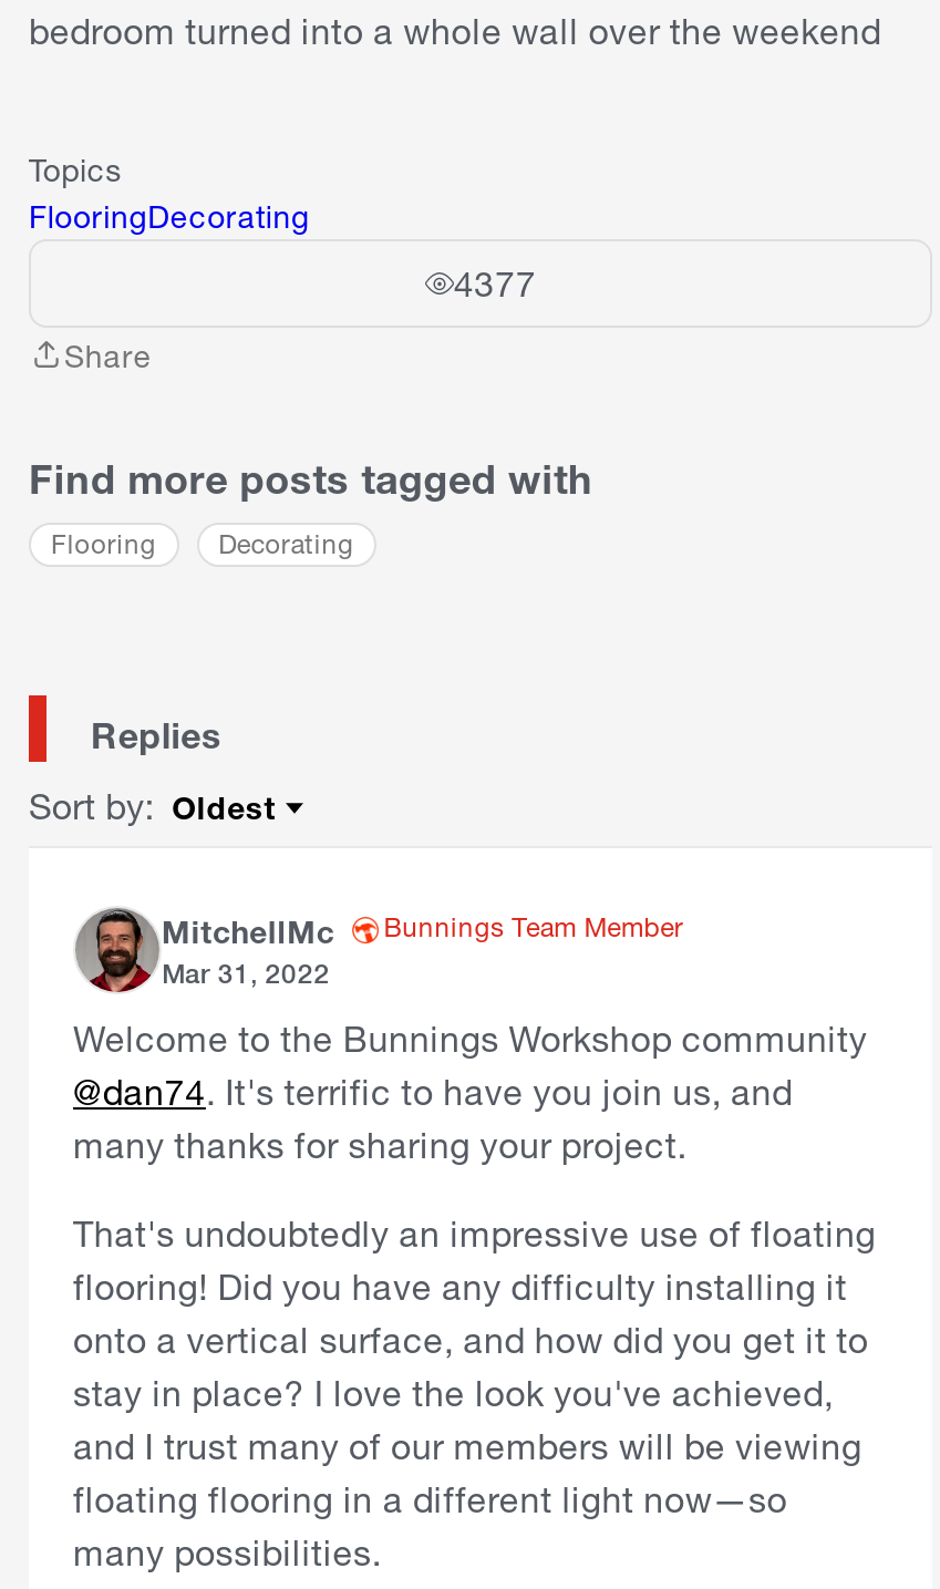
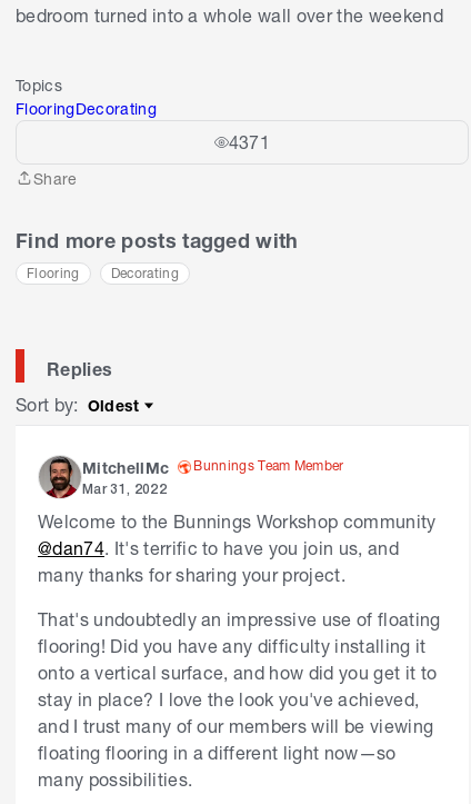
- 4377
+ 4371
